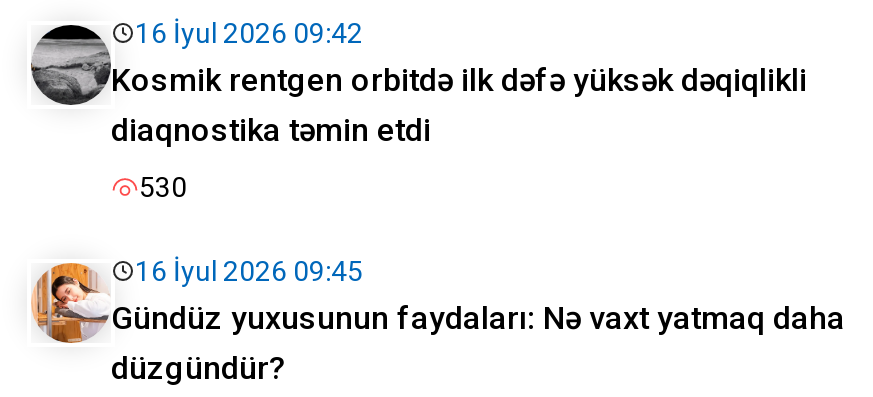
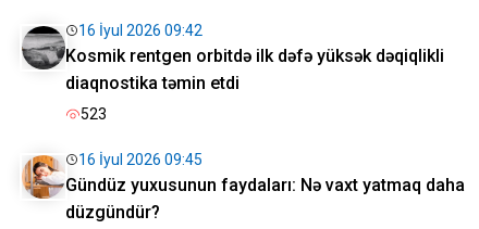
- 530
+ 523
